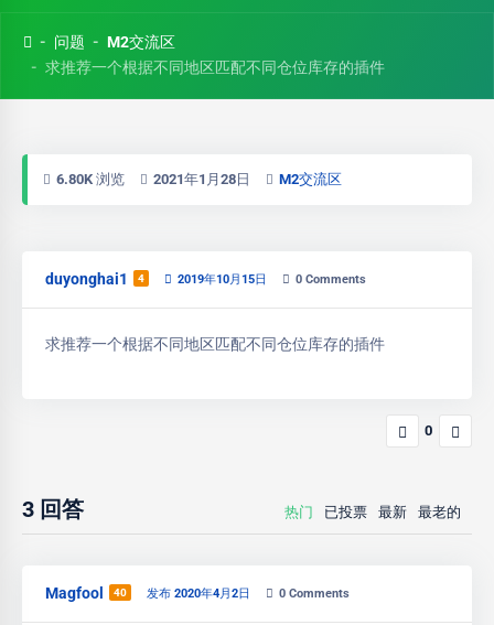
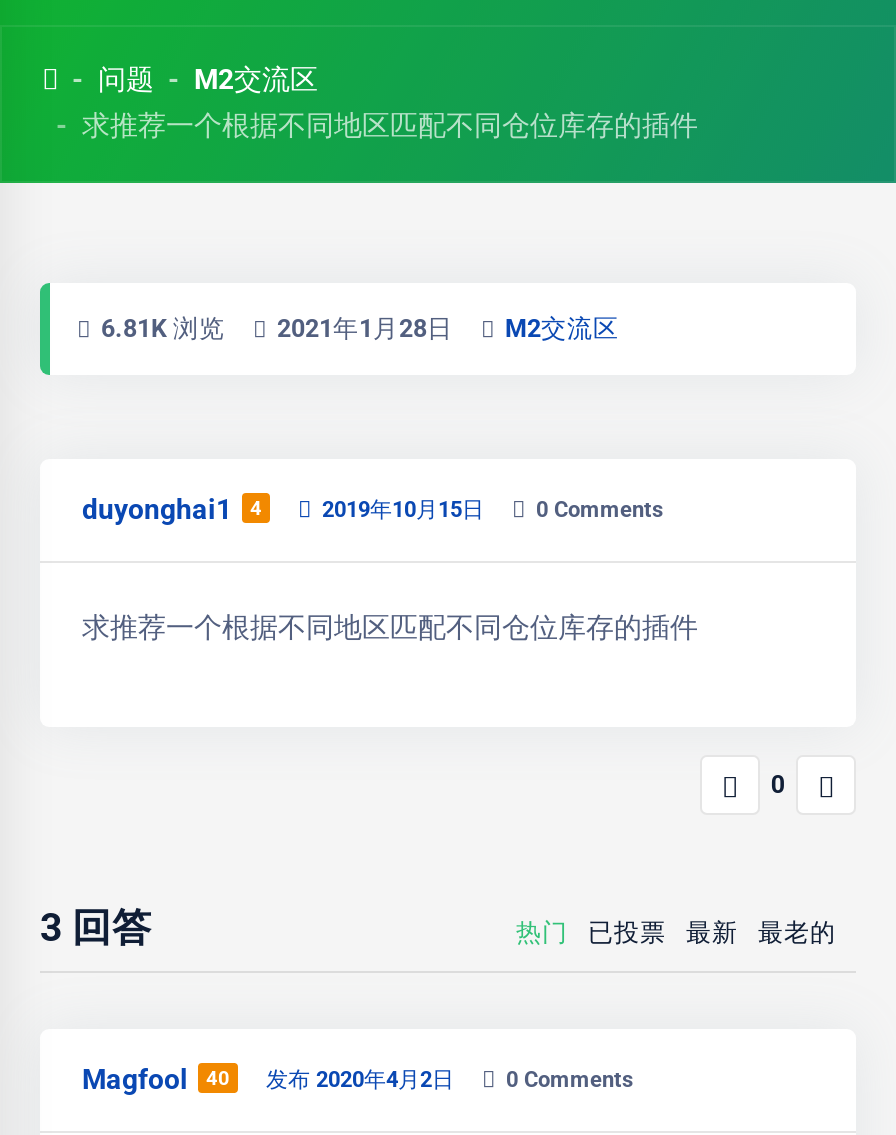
- 6.80K 浏览 2021年1月28日 M2交流区
+ 6.81K 浏览 2021年1月28日 M2交流区
